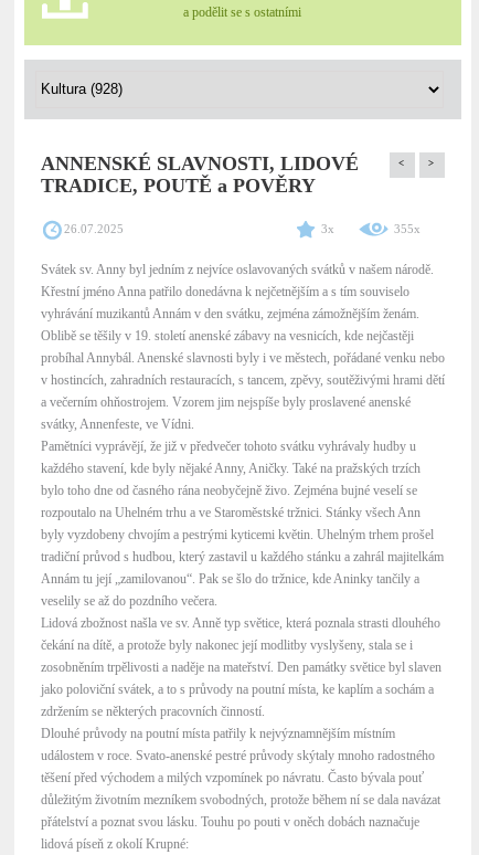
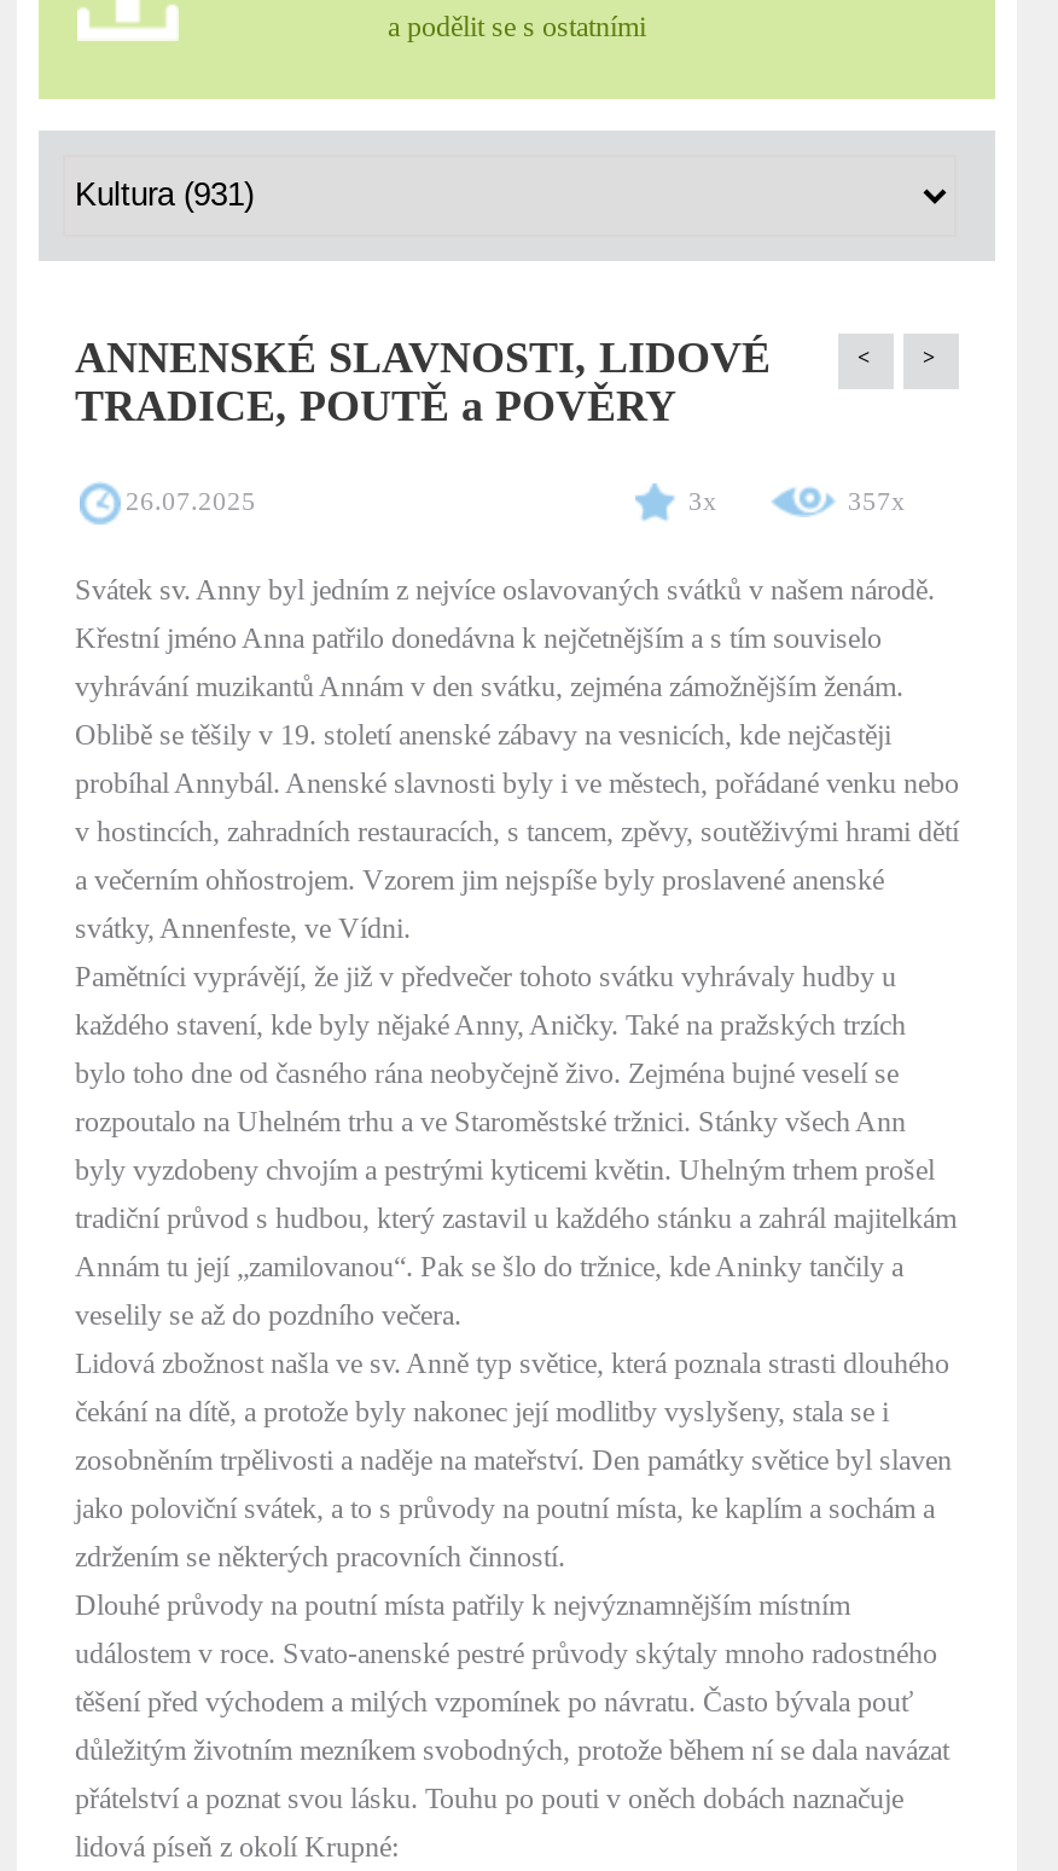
- 355x
+ 357x
